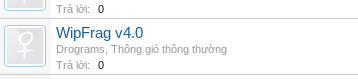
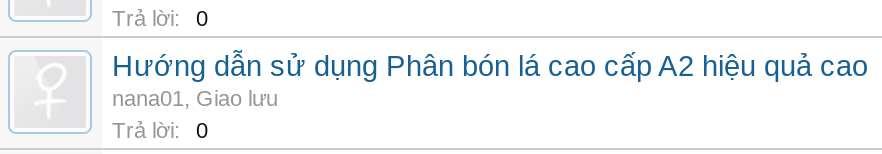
- WipFrag v4.0
- Drograms, Thông gió thông thường
+ Hướng dẫn sử dụng Phân bón lá cao cấp A2 hiệu quả cao
+ nana01, Giao lưu
